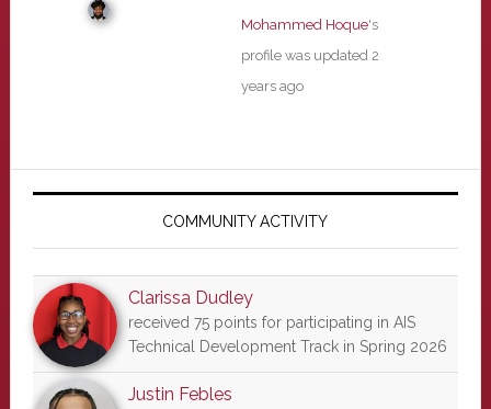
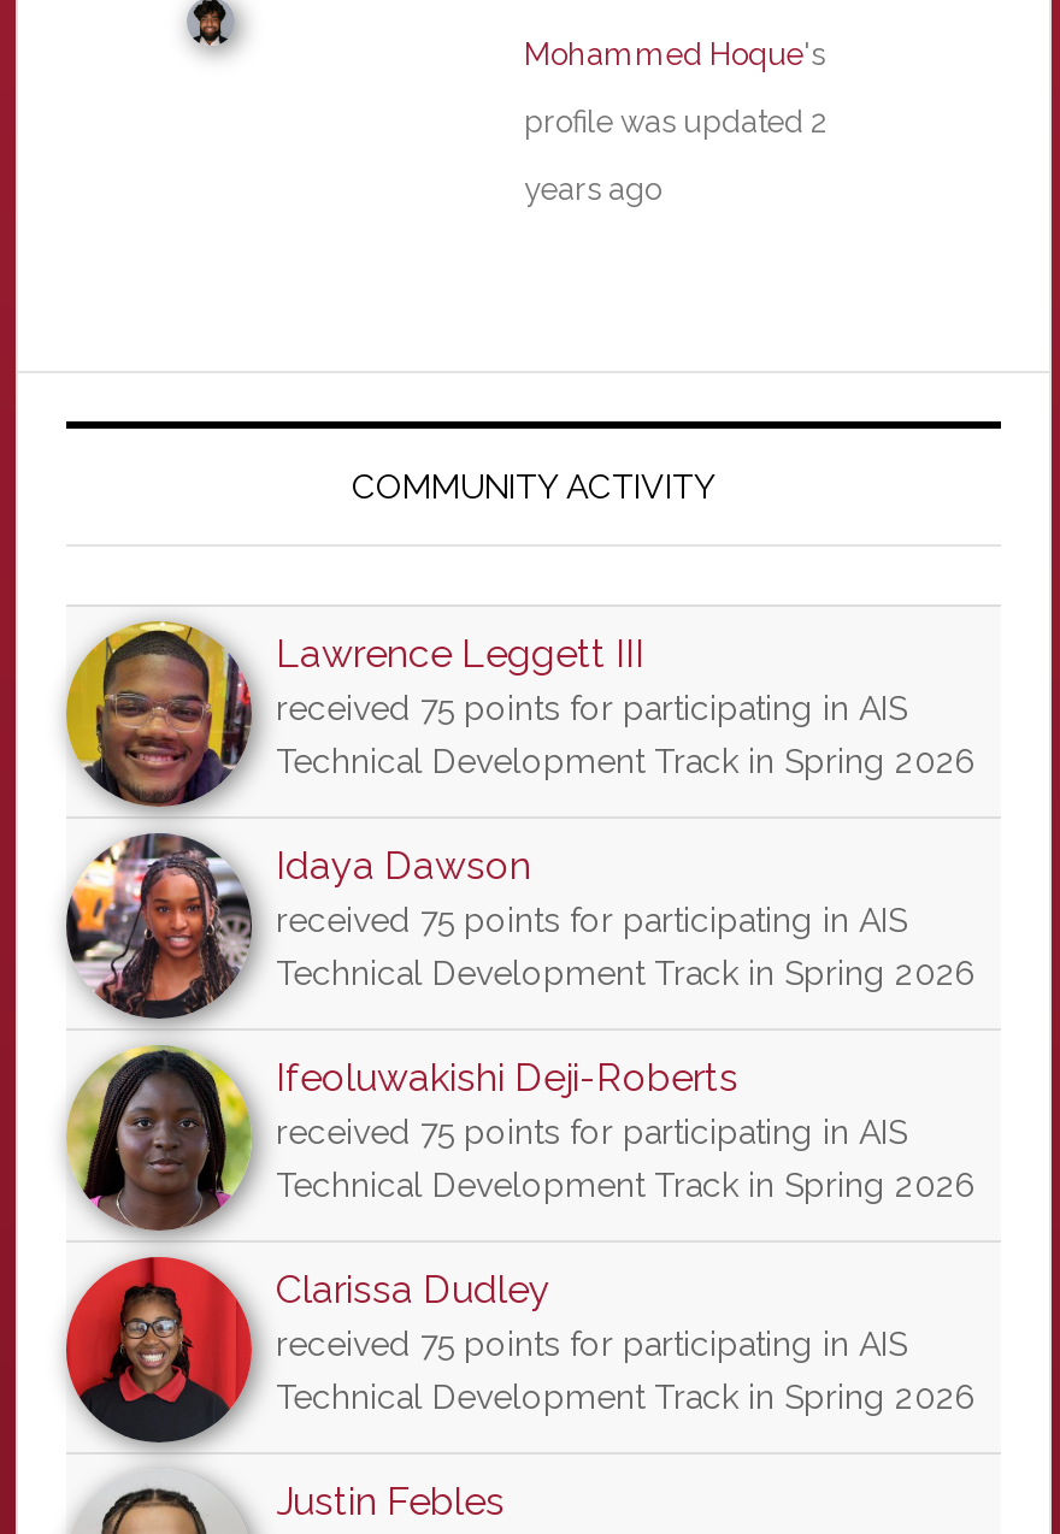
+ [image]
+ Lawrence Leggett III
+ received 75 points for participating in AIS
+ Technical Development Track in Spring 2026
+ Idaya Dawson
+ received 75 points for participating in AIS
+ Technical Development Track in Spring 2026
+ Ifeoluwakishi Deji-Roberts
+ received 75 points for participating in AIS
+ Technical Development Track in Spring 2026

+ [image]
